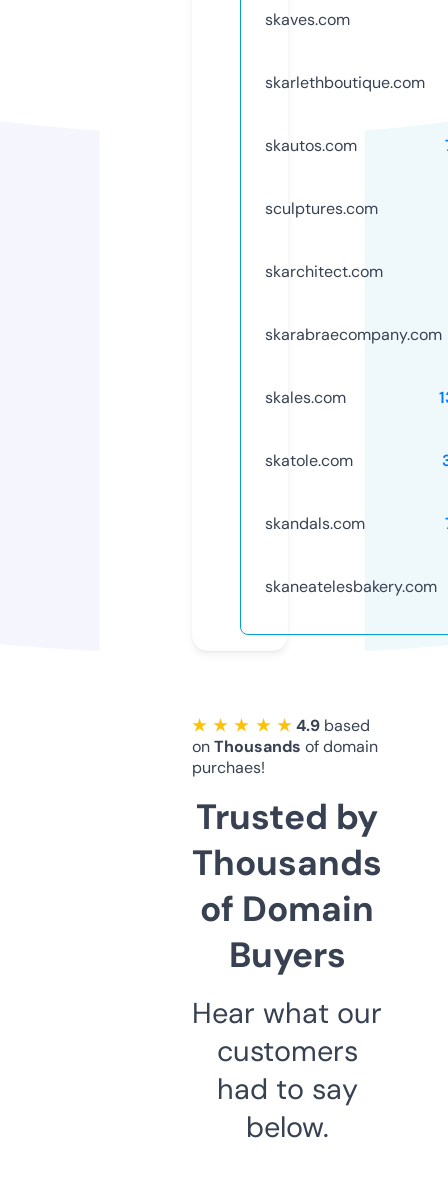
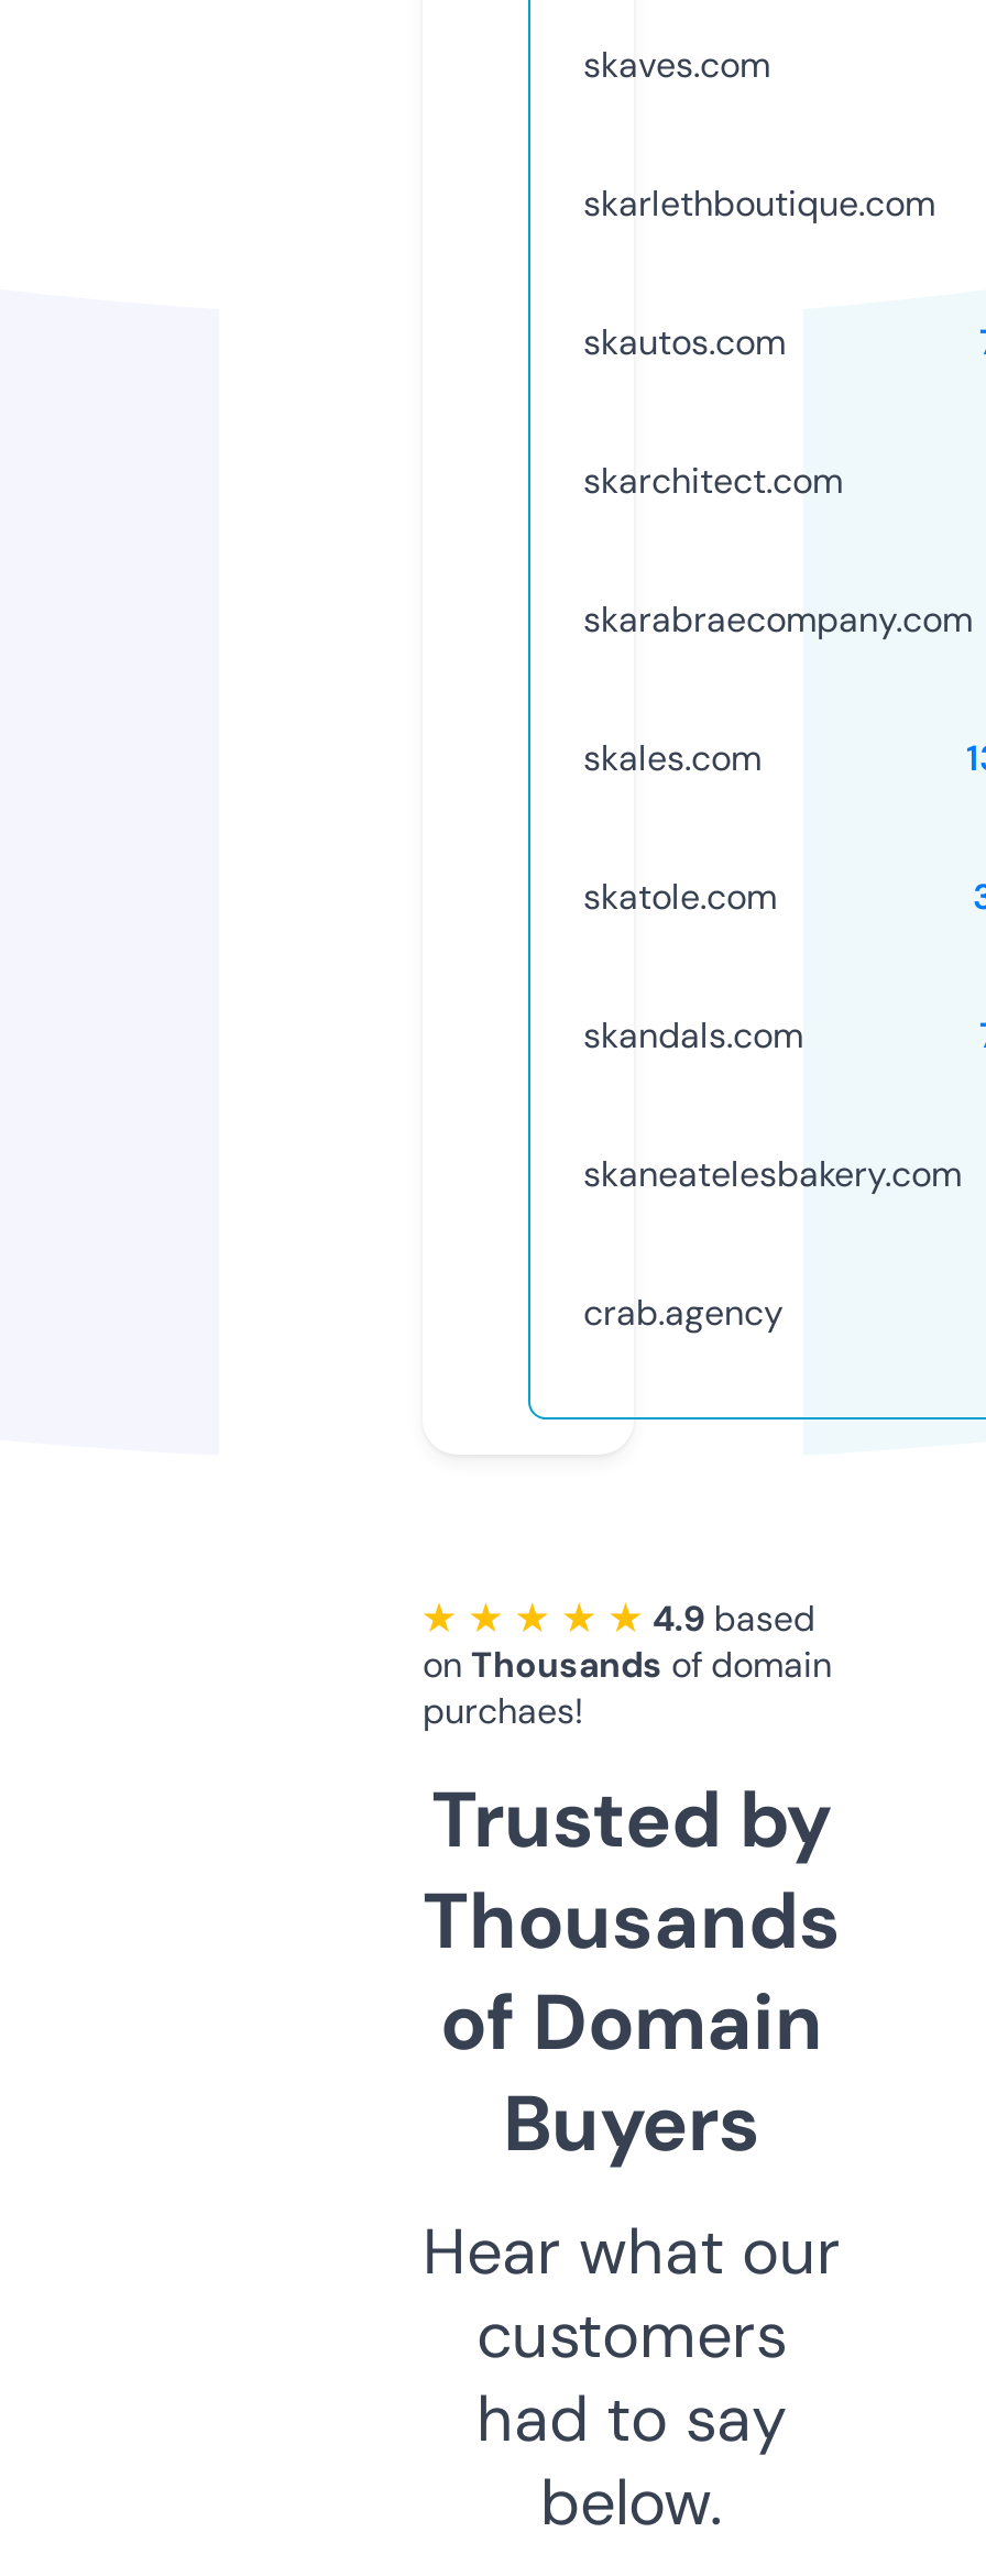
- sculptures.com

moved up: skarchitect.com | skarabraecompany.com | skales.com | skatole.com | skandals.com | skaneatelesbakery.com

+ crab.agency
